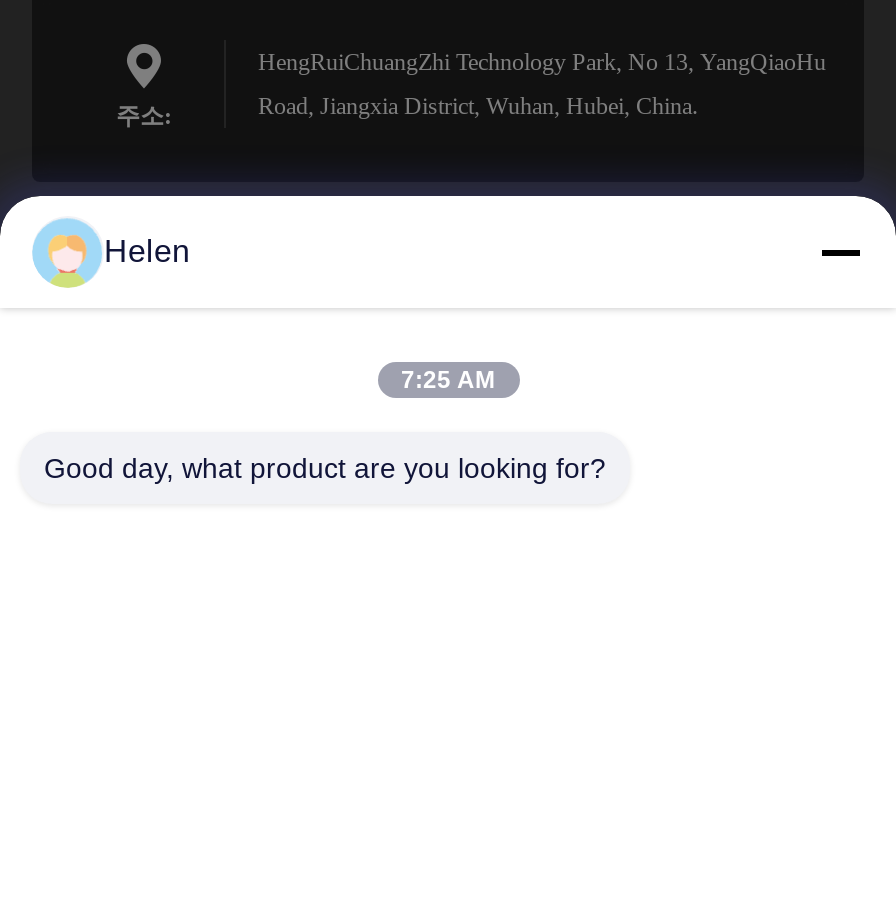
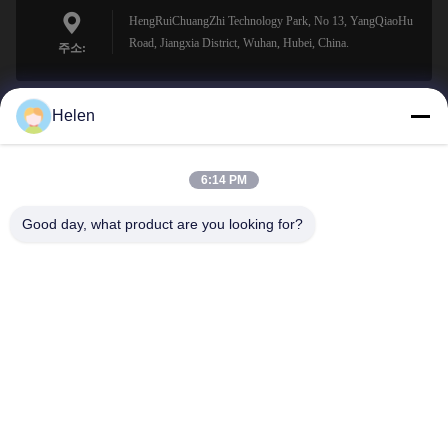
- 7:25 AM
+ 6:14 PM
